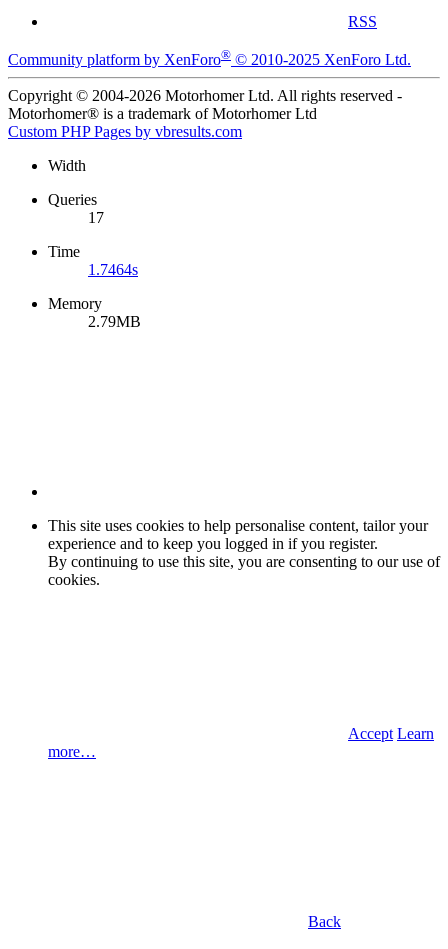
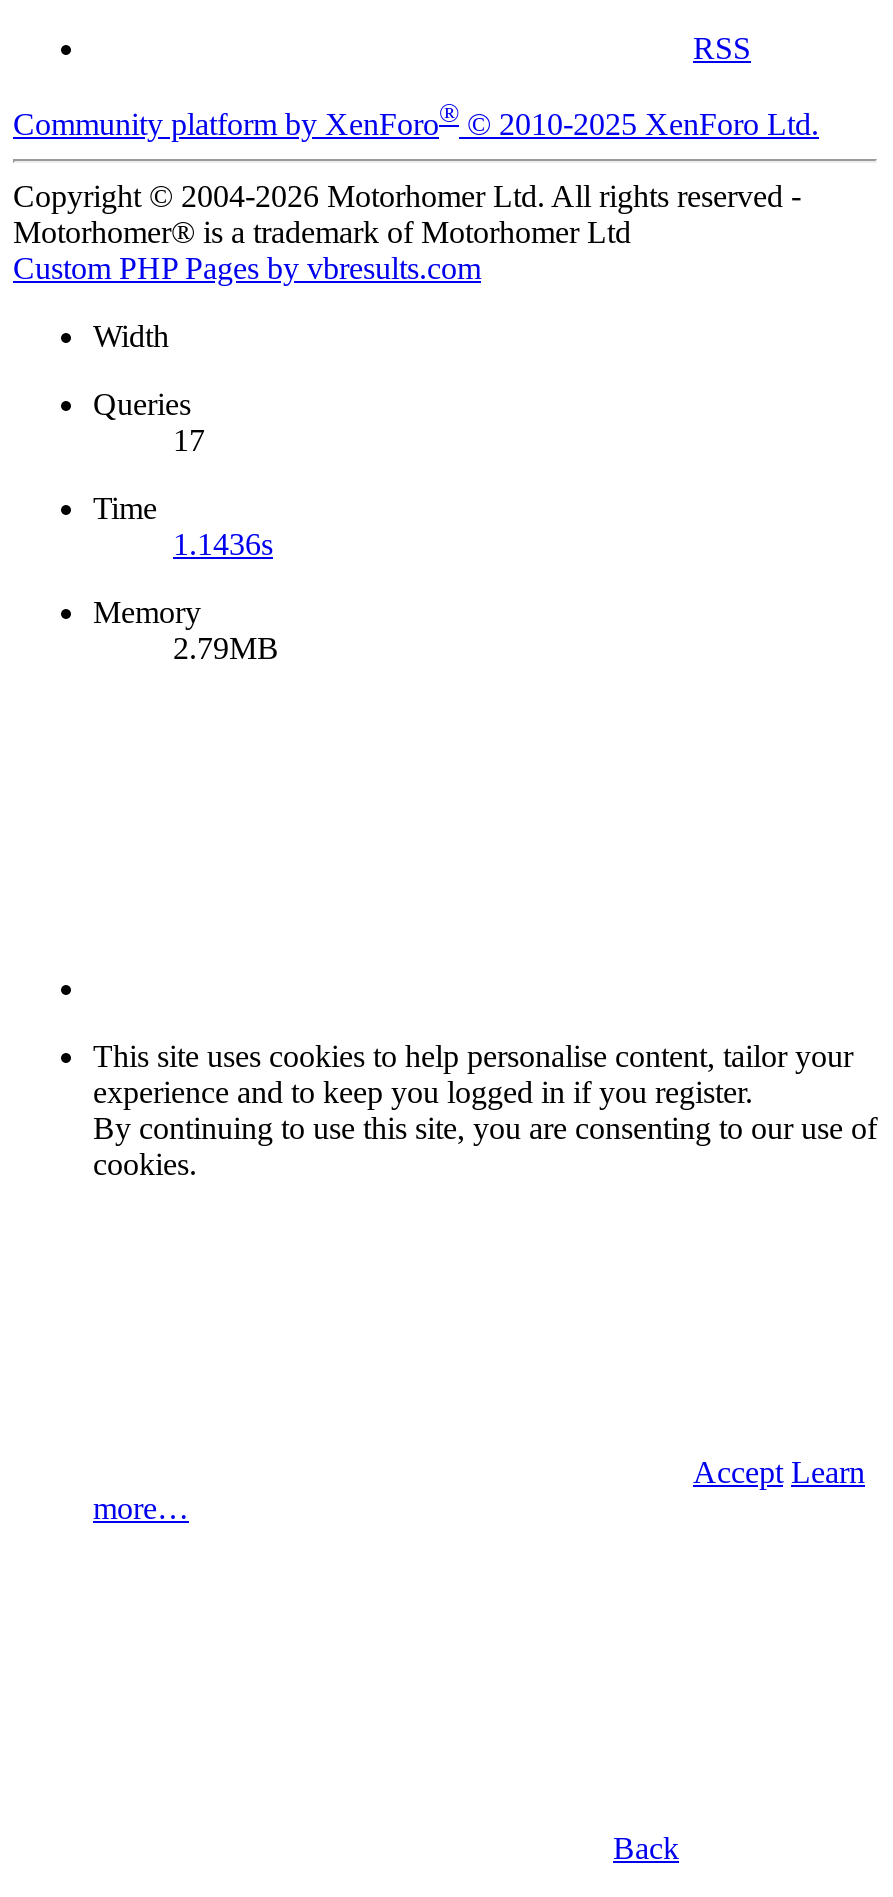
- 1.7464s
+ 1.1436s
